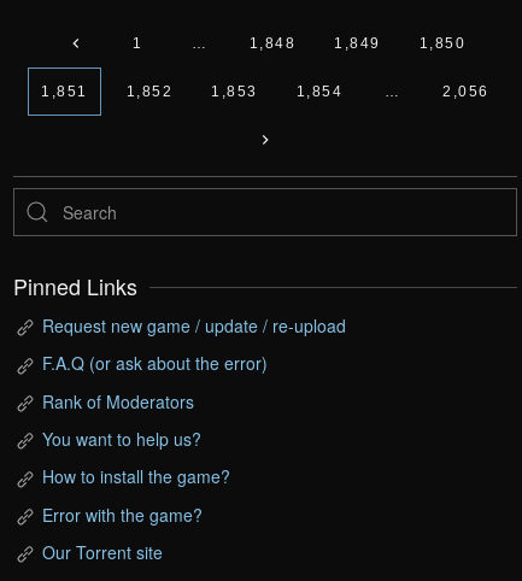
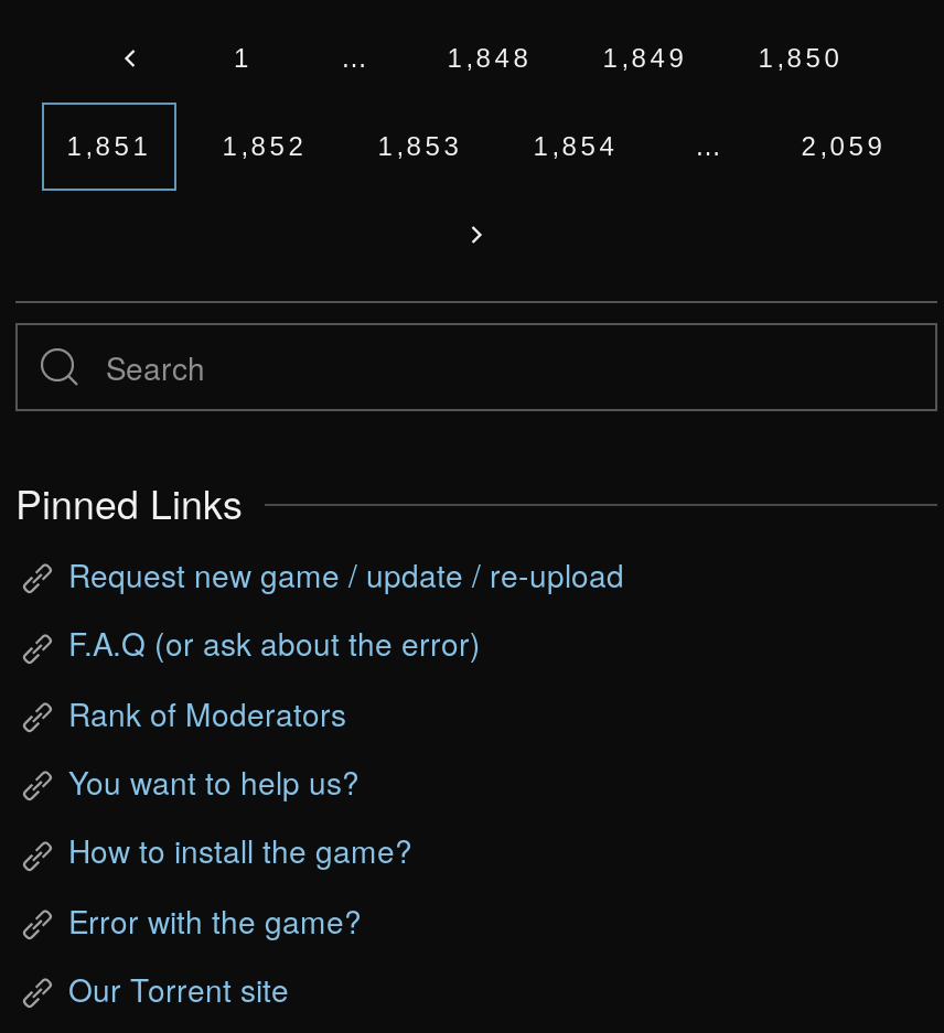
- 2,056
+ 2,059
